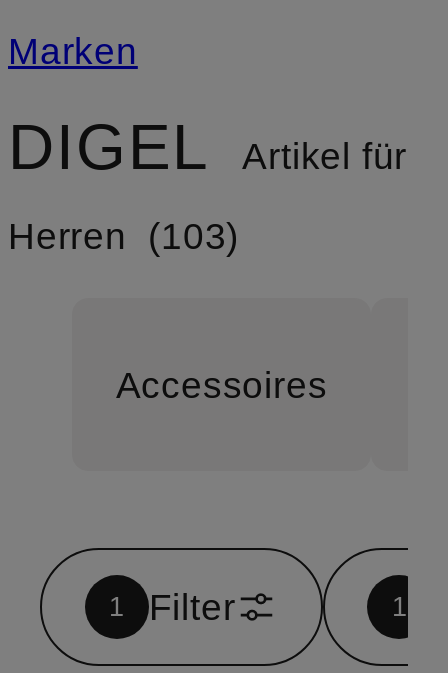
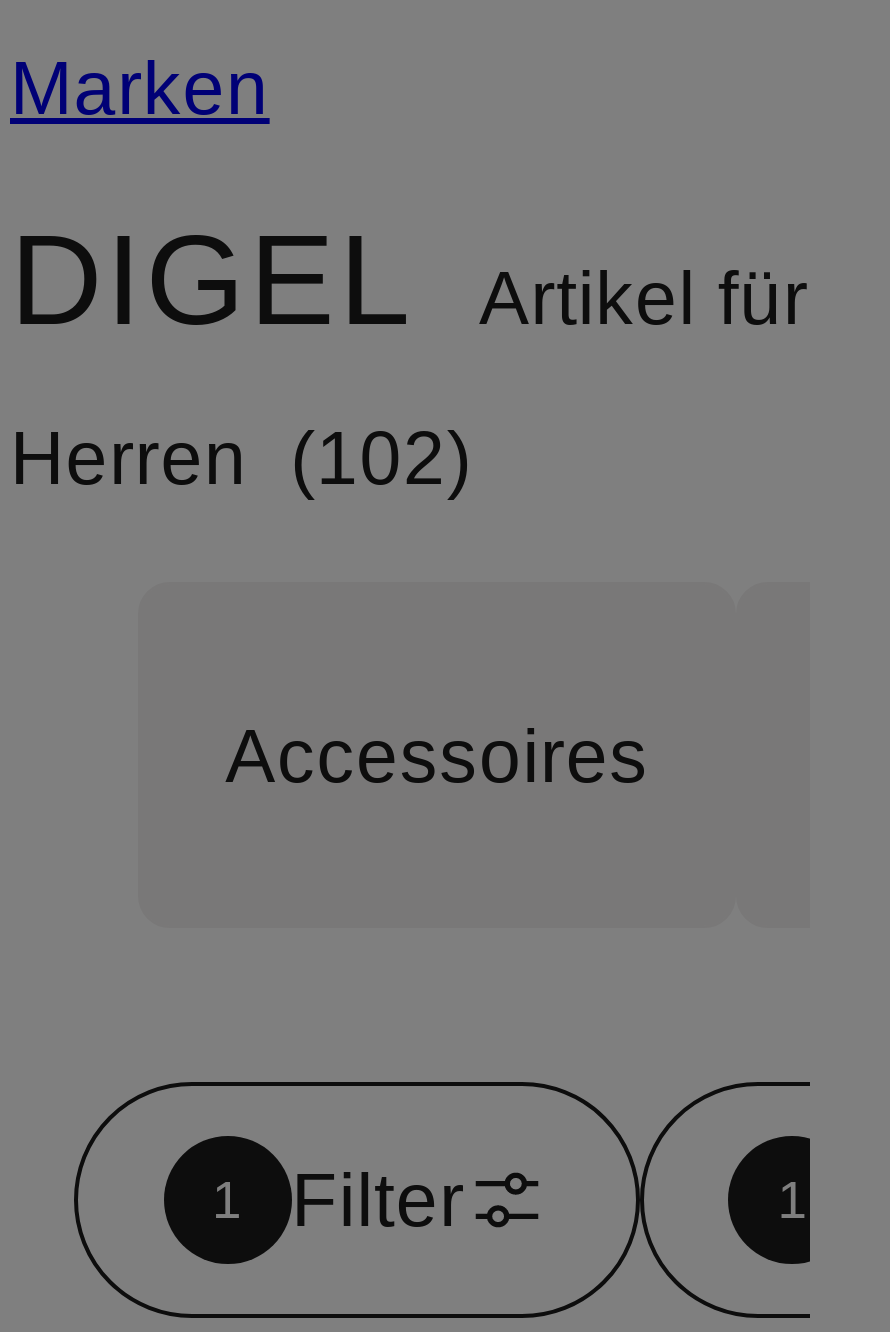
- Herren 103
+ Herren 102
